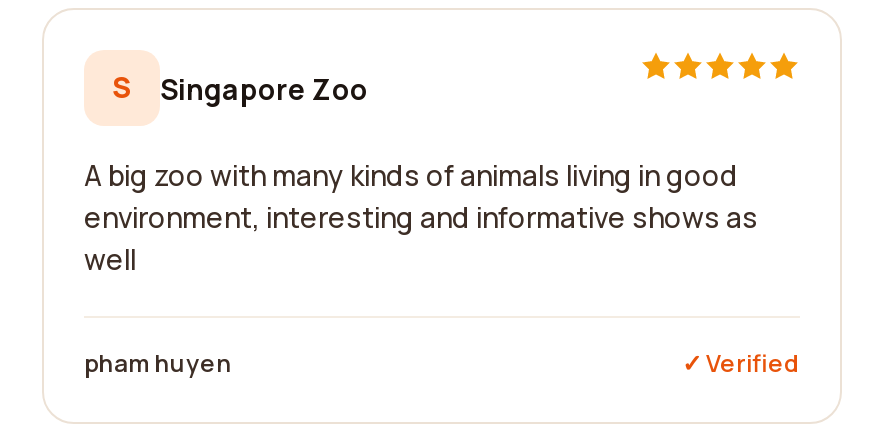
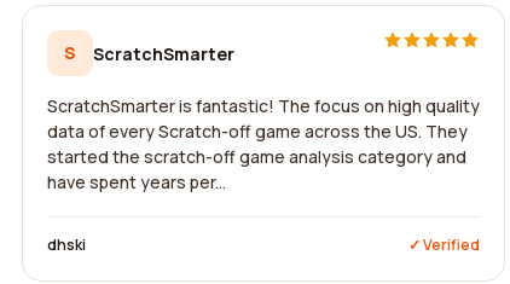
- Singapore Zoo
+ ScratchSmarter

- A big zoo with many kinds of animals living in good
- environment, interesting and informative shows as
- well
+ ScratchSmarter is fantastic! The focus on high quality
+ data of every Scratch-off game across the US. They
+ started the scratch-off game analysis category and
+ have spent years per...

- pham huyen
+ dhski
